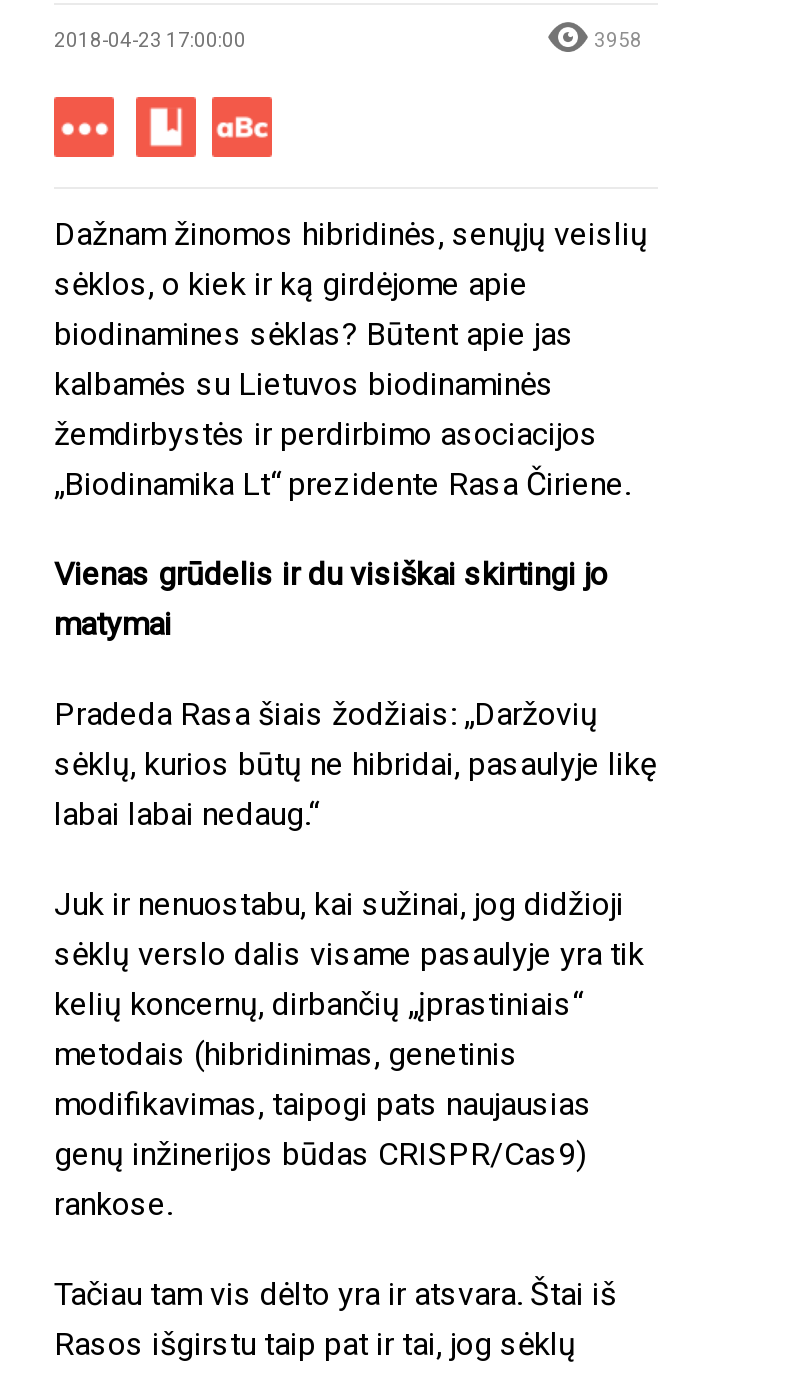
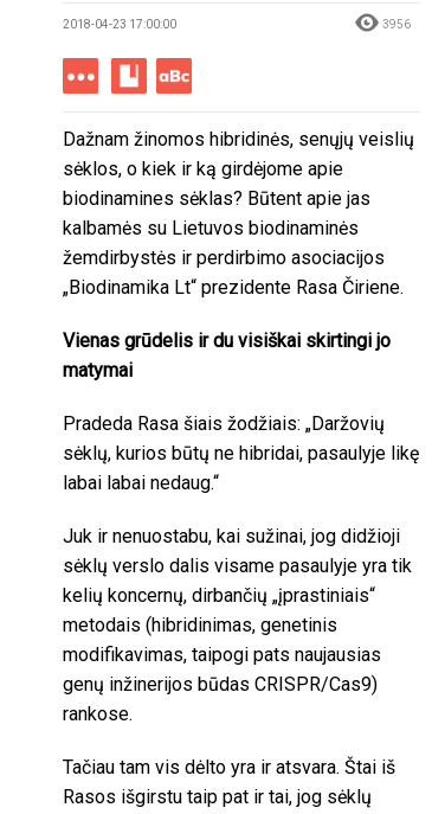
- 3958
+ 3956
